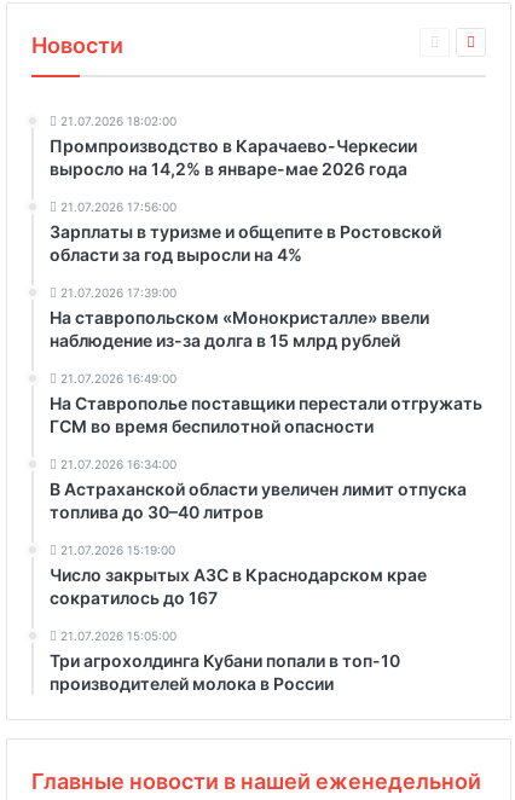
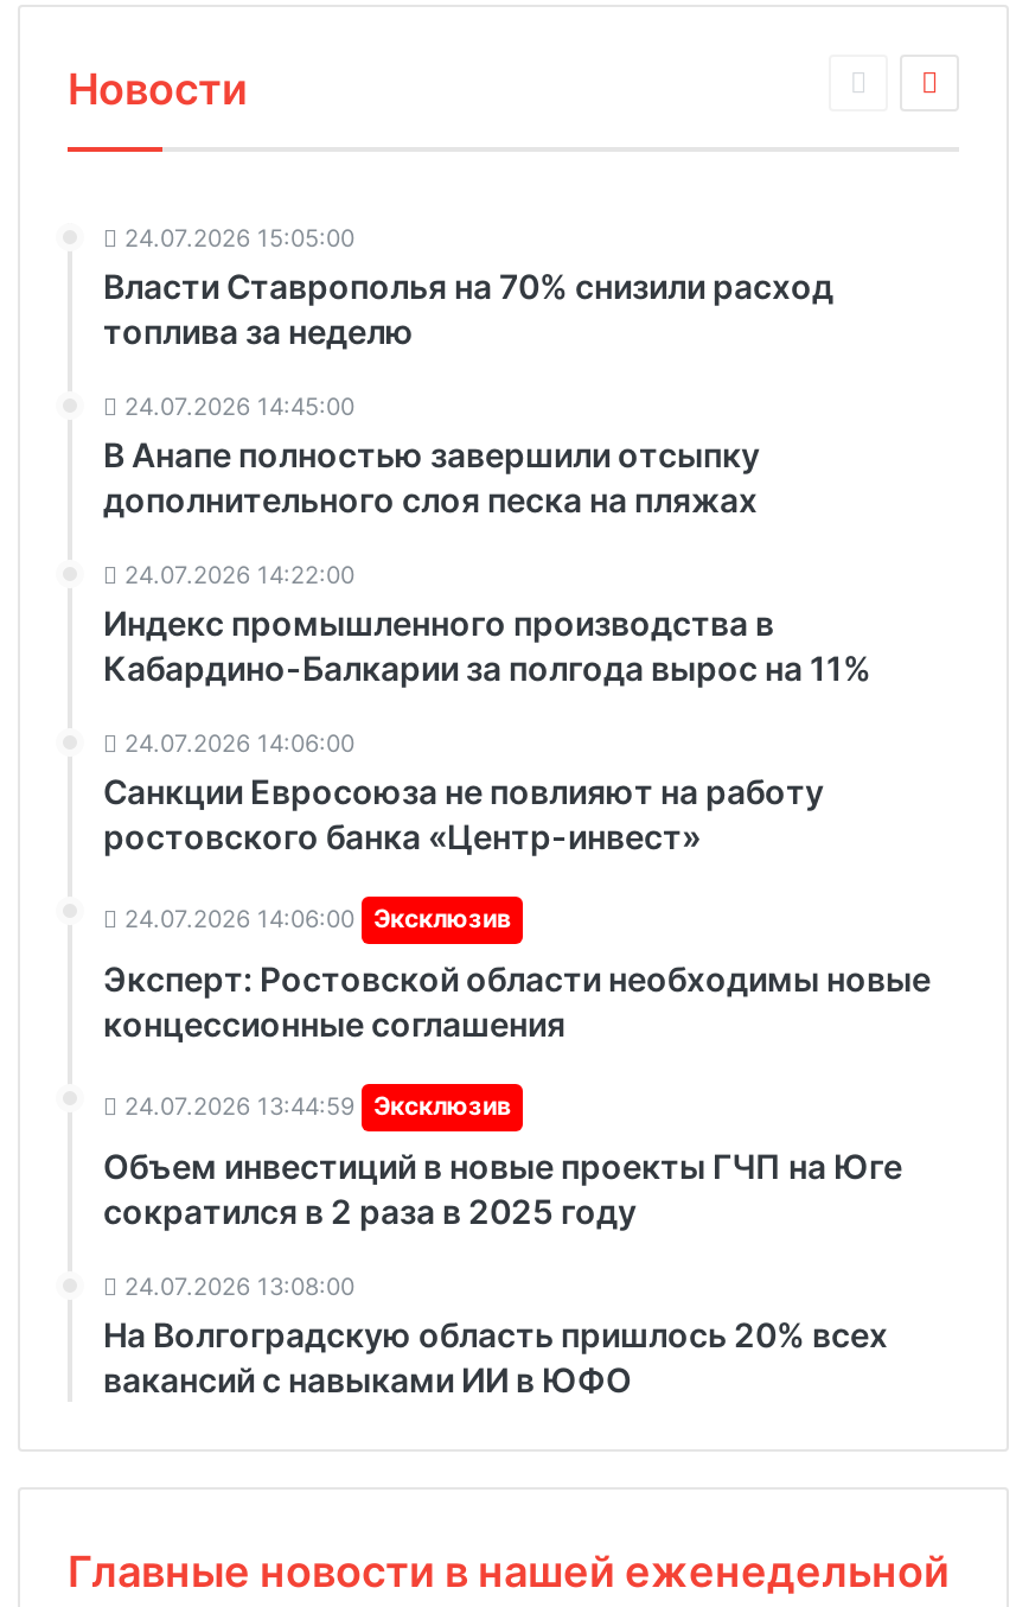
- 21.07.2026 18:02:00
- Промпроизводство в Карачаево-Черкесии
- выросло на 14,2% в январе-мае 2026 года
- 21.07.2026 17:56:00
- Зарплаты в туризме и общепите в Ростовской
- области за год выросли на 4%
- 21.07.2026 17:39:00
- На ставропольском «Монокристалле» ввели
- наблюдение из-за долга в 15 млрд рублей
- 21.07.2026 16:49:00
- На Ставрополье поставщики перестали отгружать
- ГСМ во время беспилотной опасности
- 21.07.2026 16:34:00
- В Астраханской области увеличен лимит отпуска
- топлива до 30–40 литров
- 21.07.2026 15:19:00
- Число закрытых АЗС в Краснодарском крае
- сократилось до 167
- 21.07.2026 15:05:00
- Три агрохолдинга Кубани попали в топ-10
- производителей молока в России
+ 24.07.2026 15:05:00
+ Власти Ставрополья на 70% снизили расход
+ топлива за неделю
+ 24.07.2026 14:45:00
+ В Анапе полностью завершили отсыпку
+ дополнительного слоя песка на пляжах
+ 24.07.2026 14:22:00
+ Индекс промышленного производства в
+ Кабардино-Балкарии за полгода вырос на 11%
+ 24.07.2026 14:06:00
+ Санкции Евросоюза не повлияют на работу
+ ростовского банка «Центр-инвест»
+ 24.07.2026 14:06:00
+ Эксклюзив
+ Эксперт: Ростовской области необходимы новые
+ концессионные соглашения
+ 24.07.2026 13:44:59
+ Эксклюзив
+ Объем инвестиций в новые проекты ГЧП на Юге
+ сократился в 2 раза в 2025 году
+ 24.07.2026 13:08:00
+ На Волгоградскую область пришлось 20% всех
+ вакансий с навыками ИИ в ЮФО
